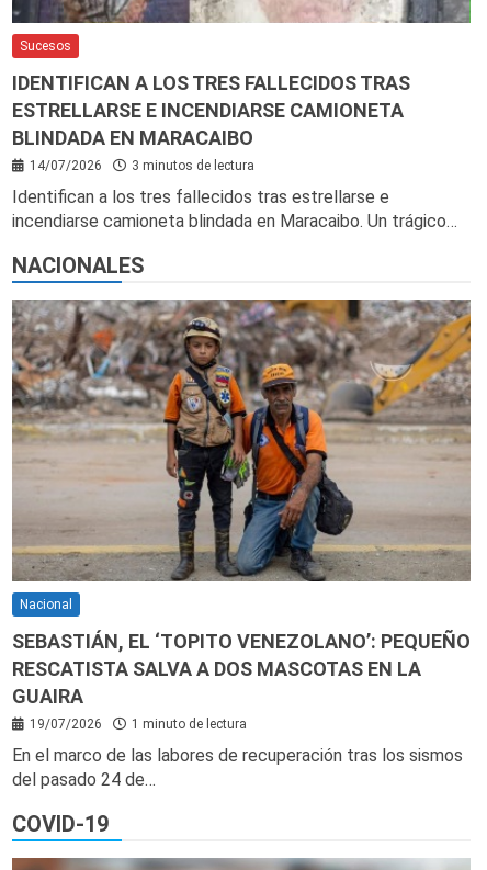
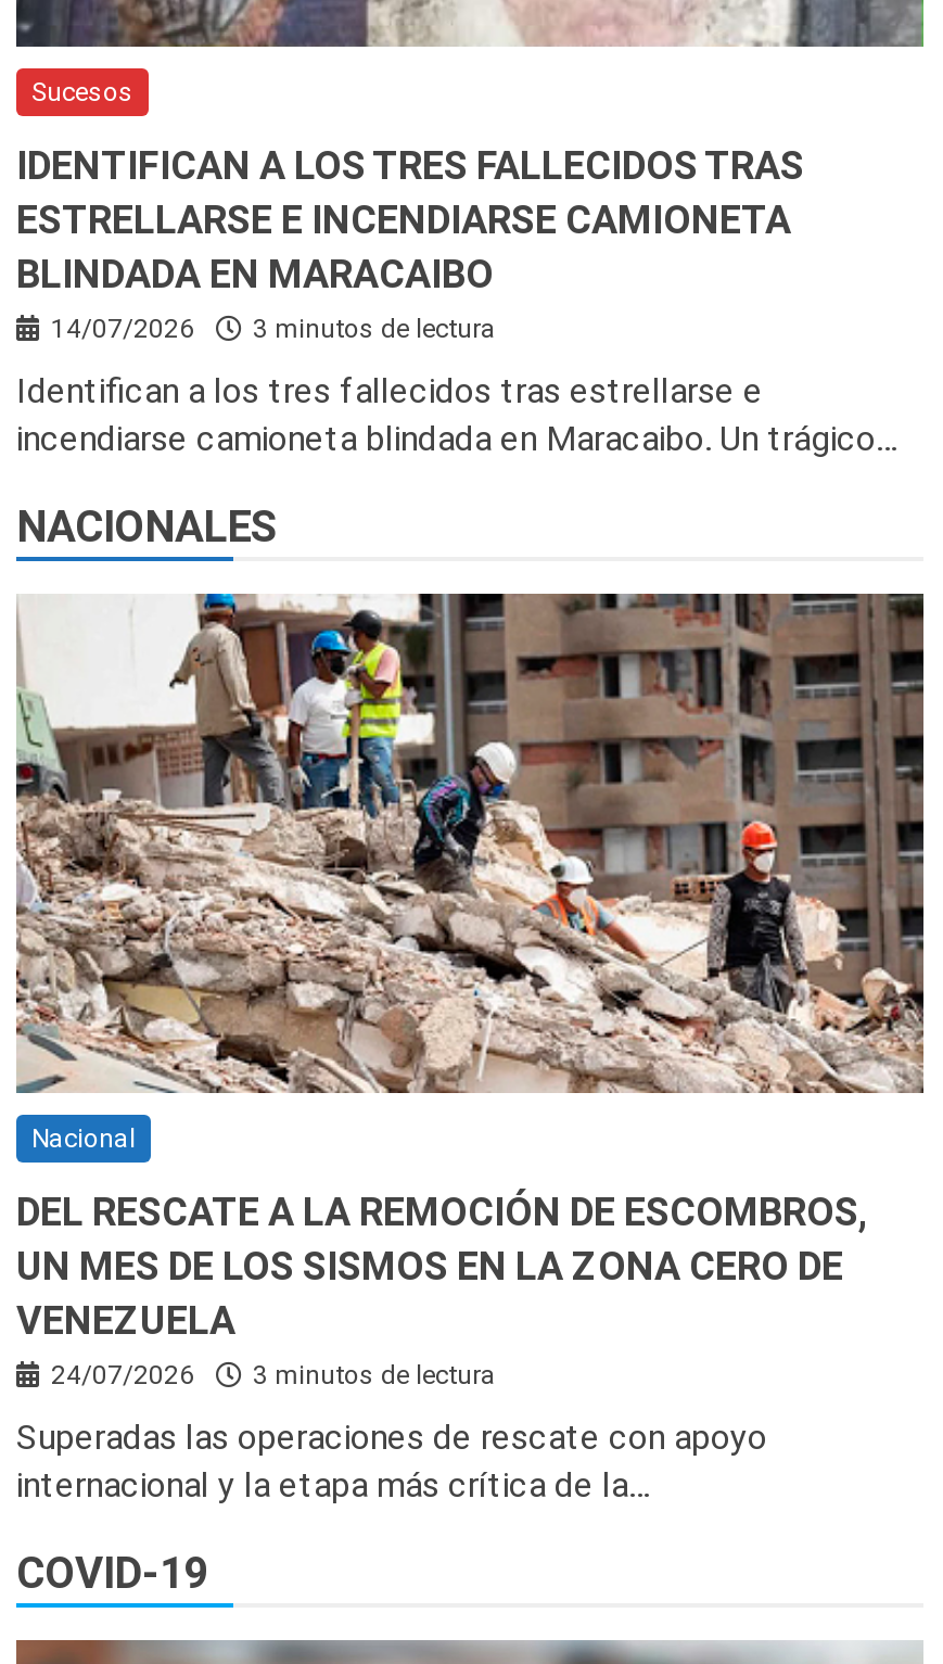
- [image]
+ [image]

- SEBASTIÁN, EL ‘TOPITO VENEZOLANO’: PEQUEÑO
- RESCATISTA SALVA A DOS MASCOTAS EN LA
- GUAIRA
- 19/07/2026
- 1 minuto de lectura
+ DEL RESCATE A LA REMOCIÓN DE ESCOMBROS,
+ UN MES DE LOS SISMOS EN LA ZONA CERO DE
+ VENEZUELA
+ 24/07/2026
+ 3 minutos de lectura

- En el marco de las labores de recuperación tras los sismos
- del pasado 24 de…
+ Superadas las operaciones de rescate con apoyo
+ internacional y la etapa más crítica de la…
